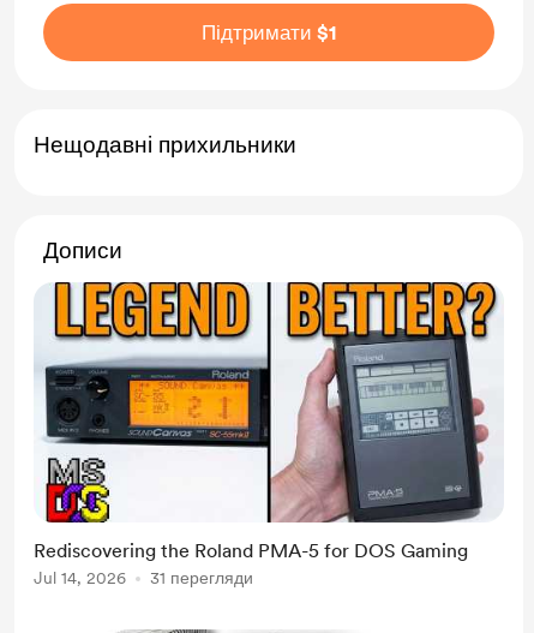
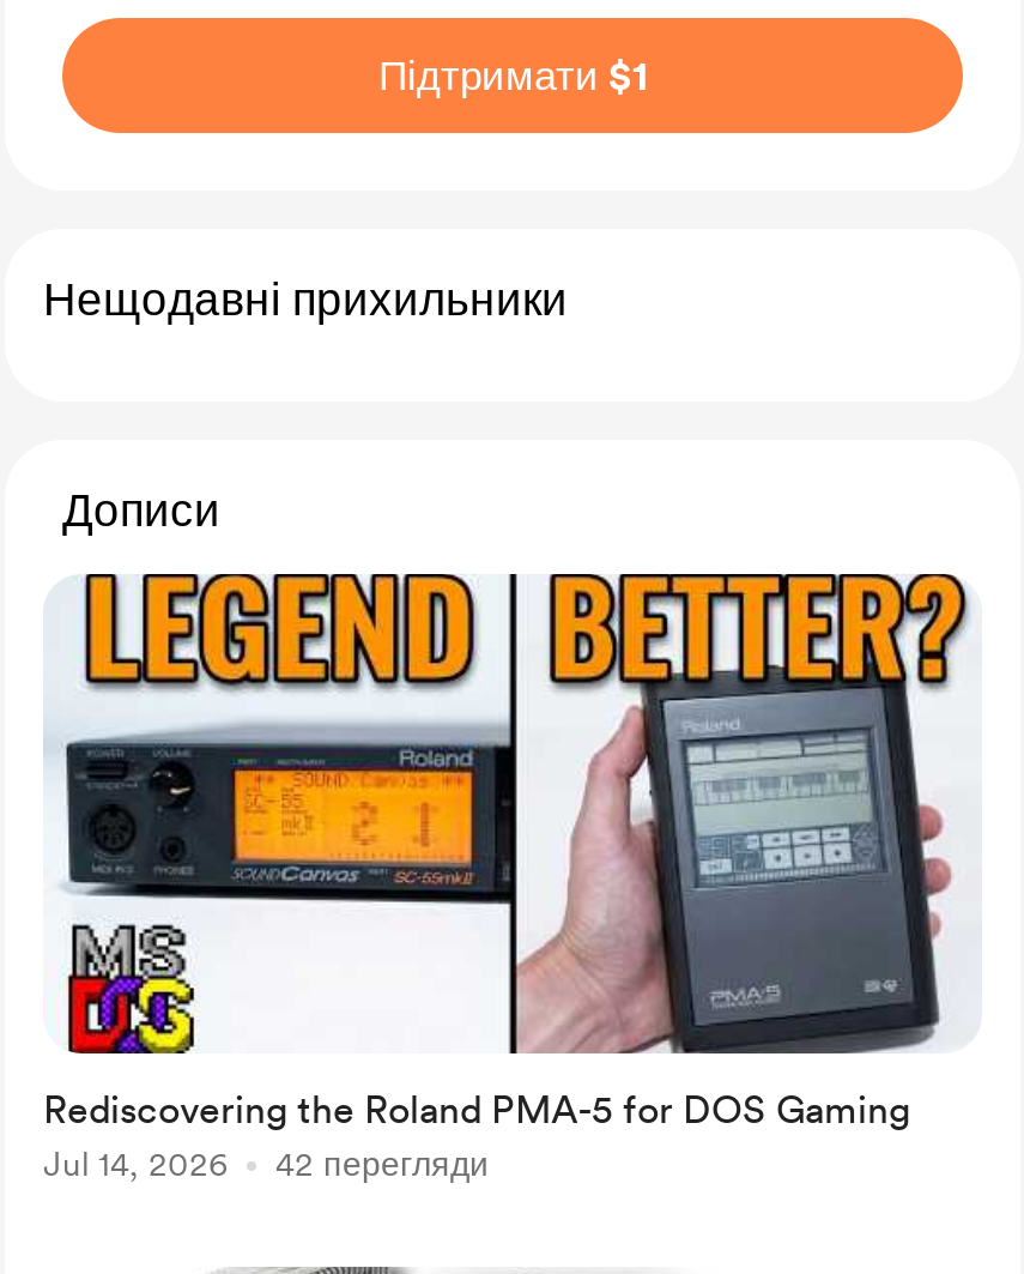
- Jul 14, 2026 31 перегляди
+ Jul 14, 2026 42 перегляди
